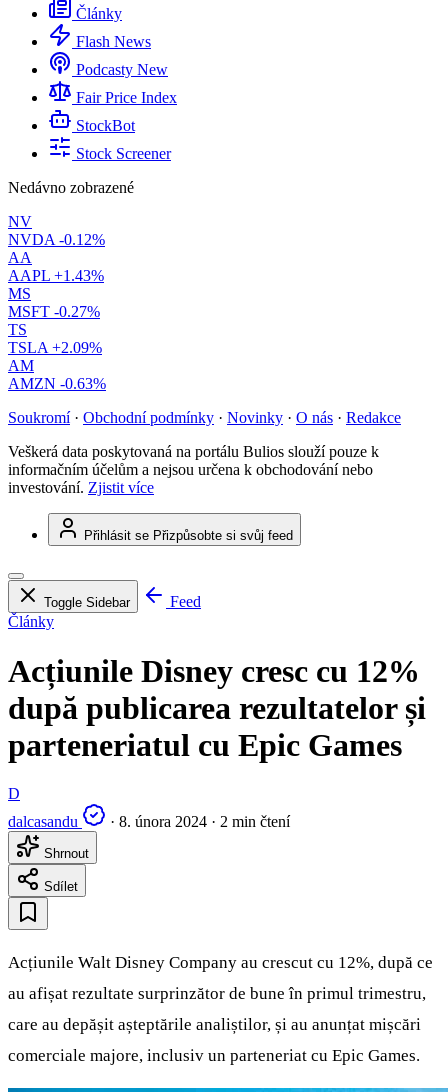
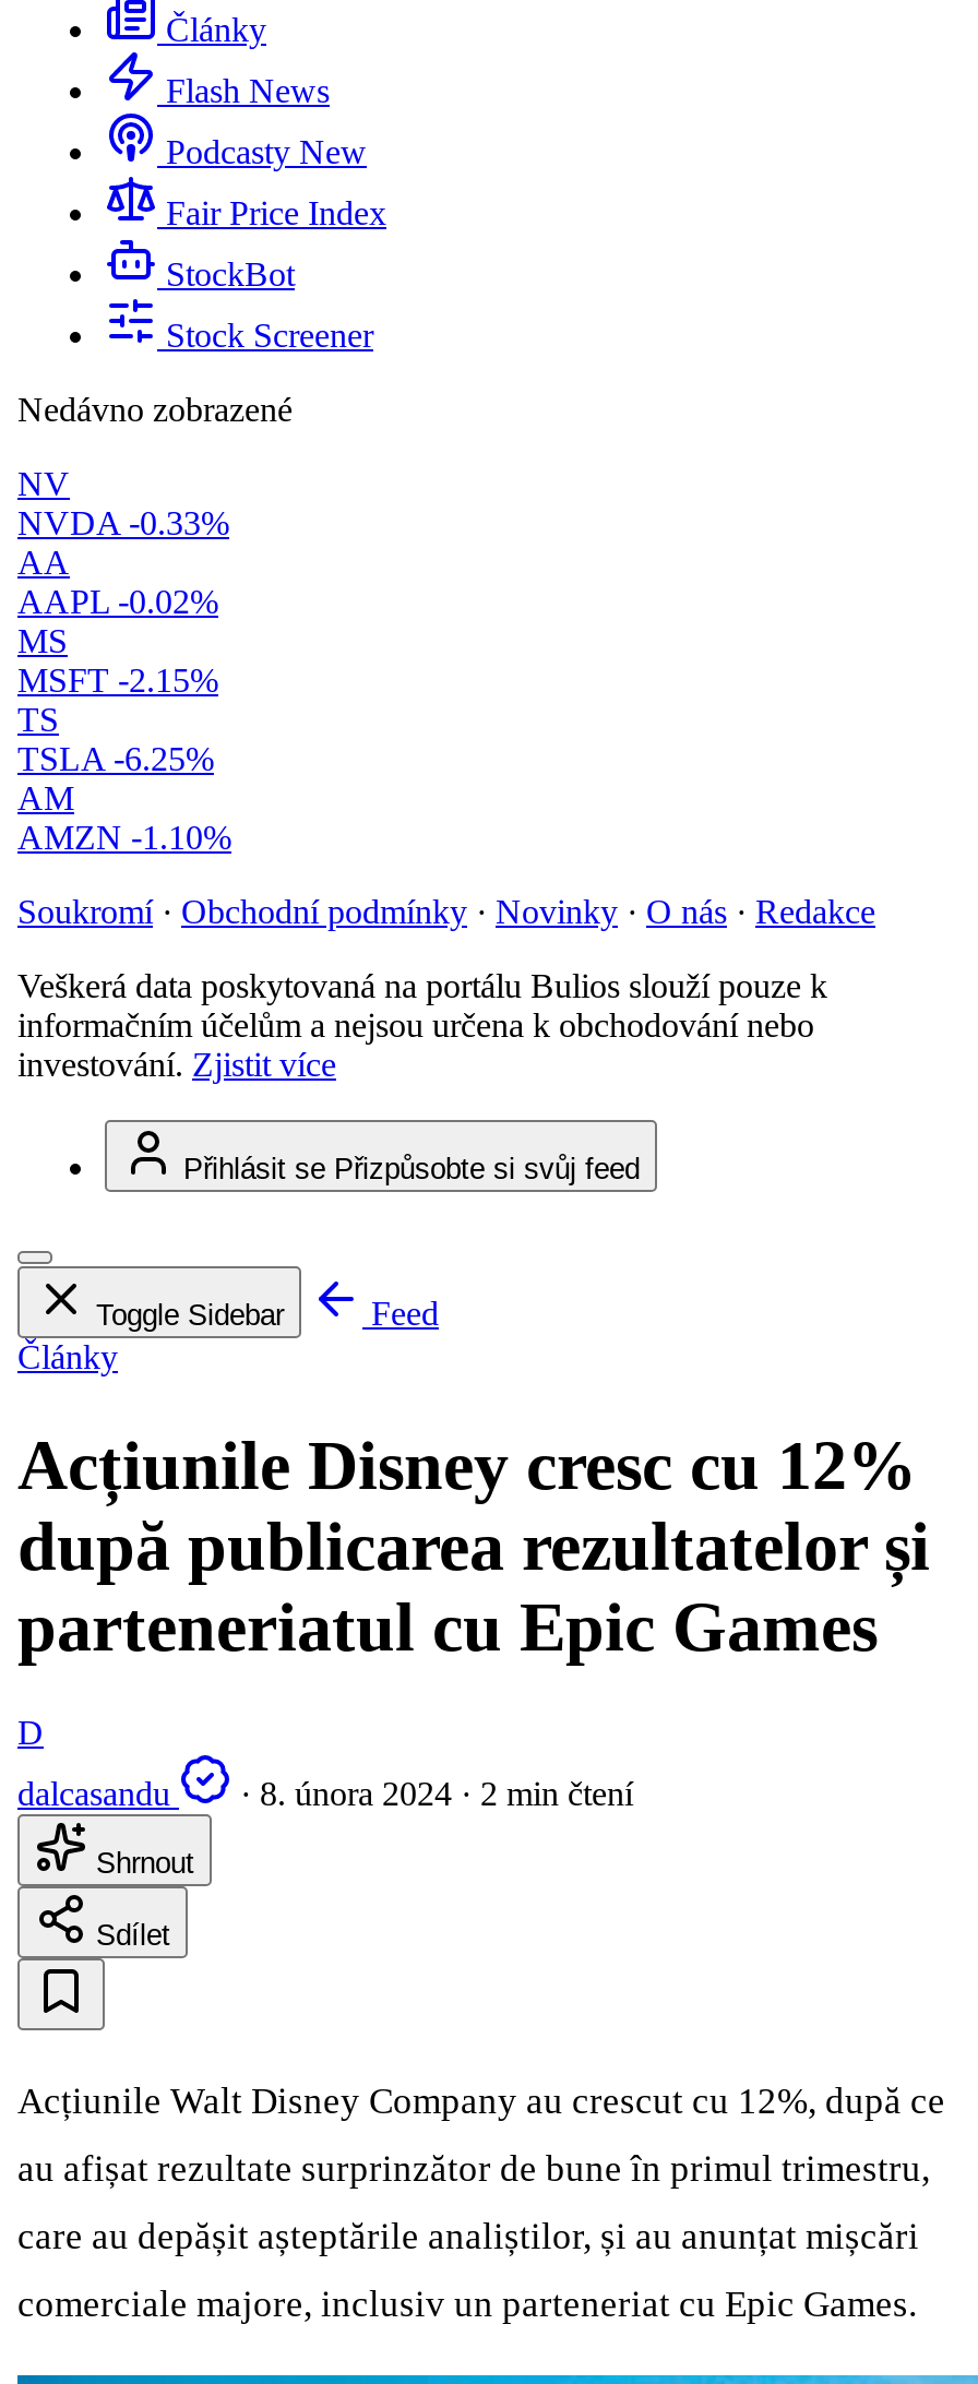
- NVDA -0.12%
+ NVDA -0.33%

- AAPL +1.43%
+ AAPL -0.02%

- MSFT -0.27%
+ MSFT -2.15%

- TSLA +2.09%
+ TSLA -6.25%

- AMZN -0.63%
+ AMZN -1.10%
